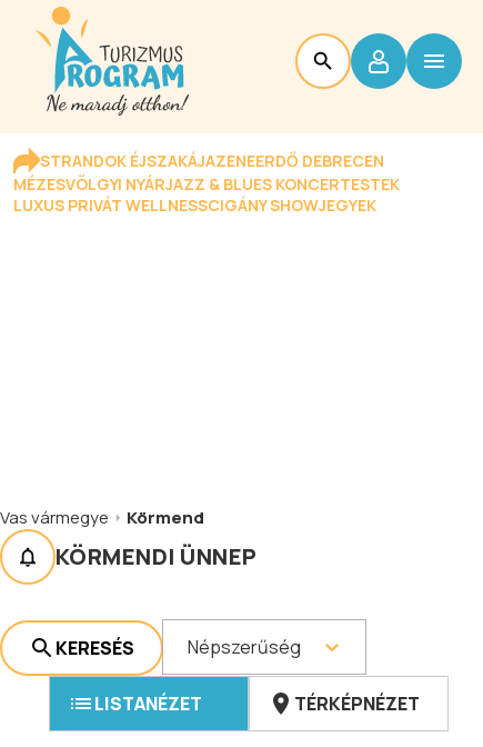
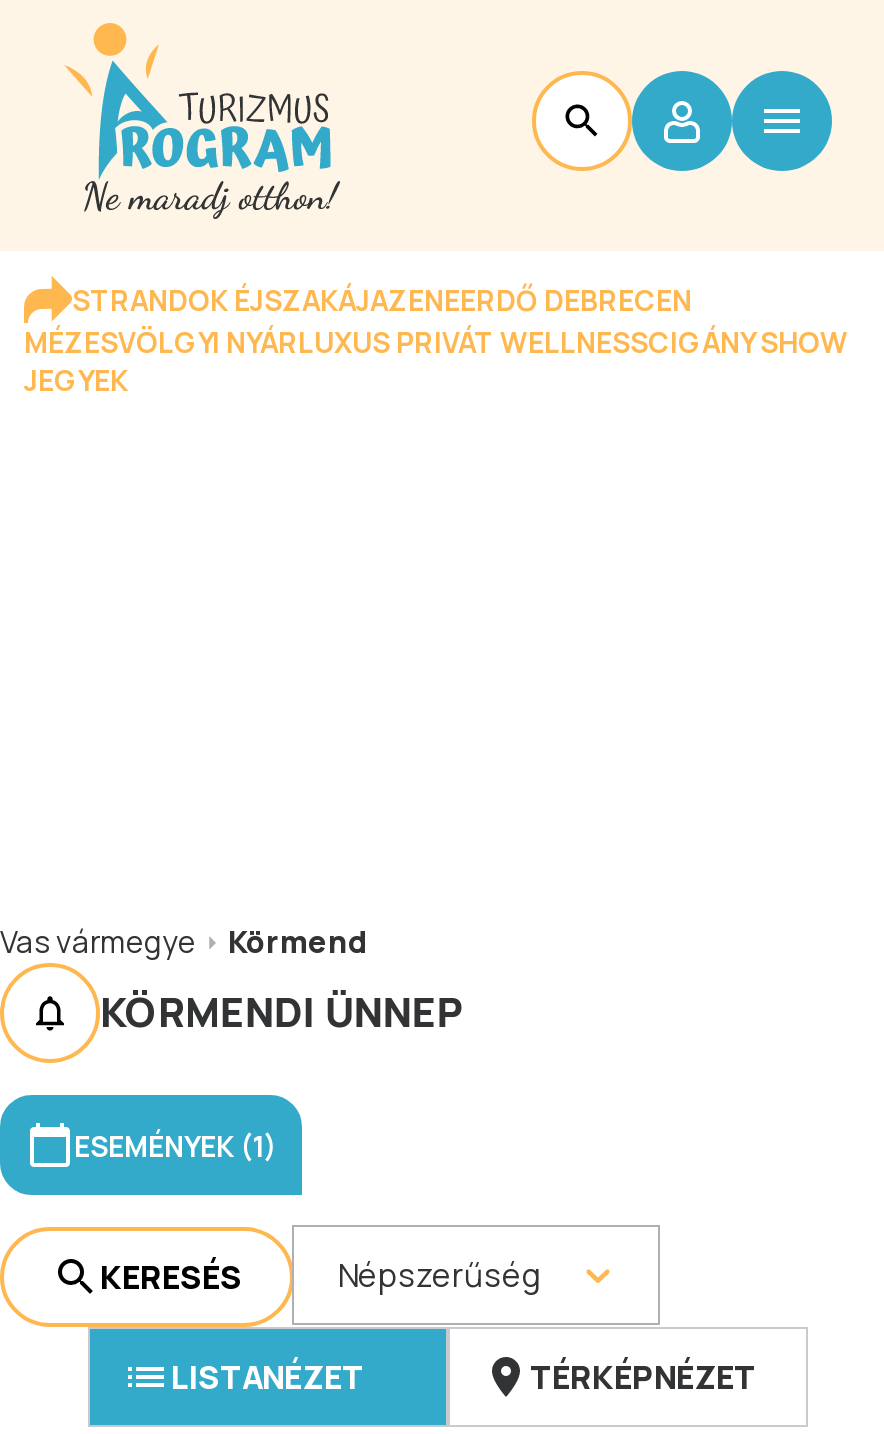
- MÉZESVÖLGYI NYÁRJAZZ & BLUES KONCERTESTEK
- LUXUS PRIVÁT WELLNESSCIGÁNY SHOWJEGYEK
+ MÉZESVÖLGYI NYÁRLUXUS PRIVÁT WELLNESSCIGÁNY SHOW
+ JEGYEK

+ ESEMÉNYEK (1)
